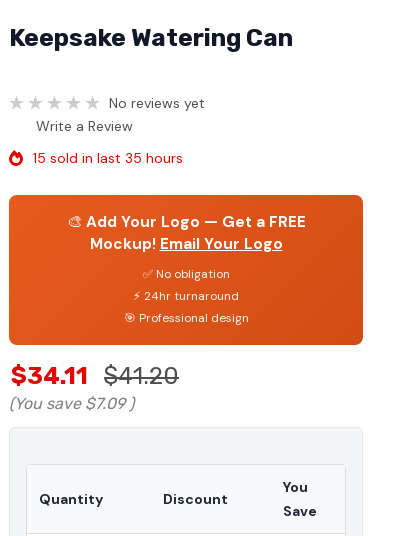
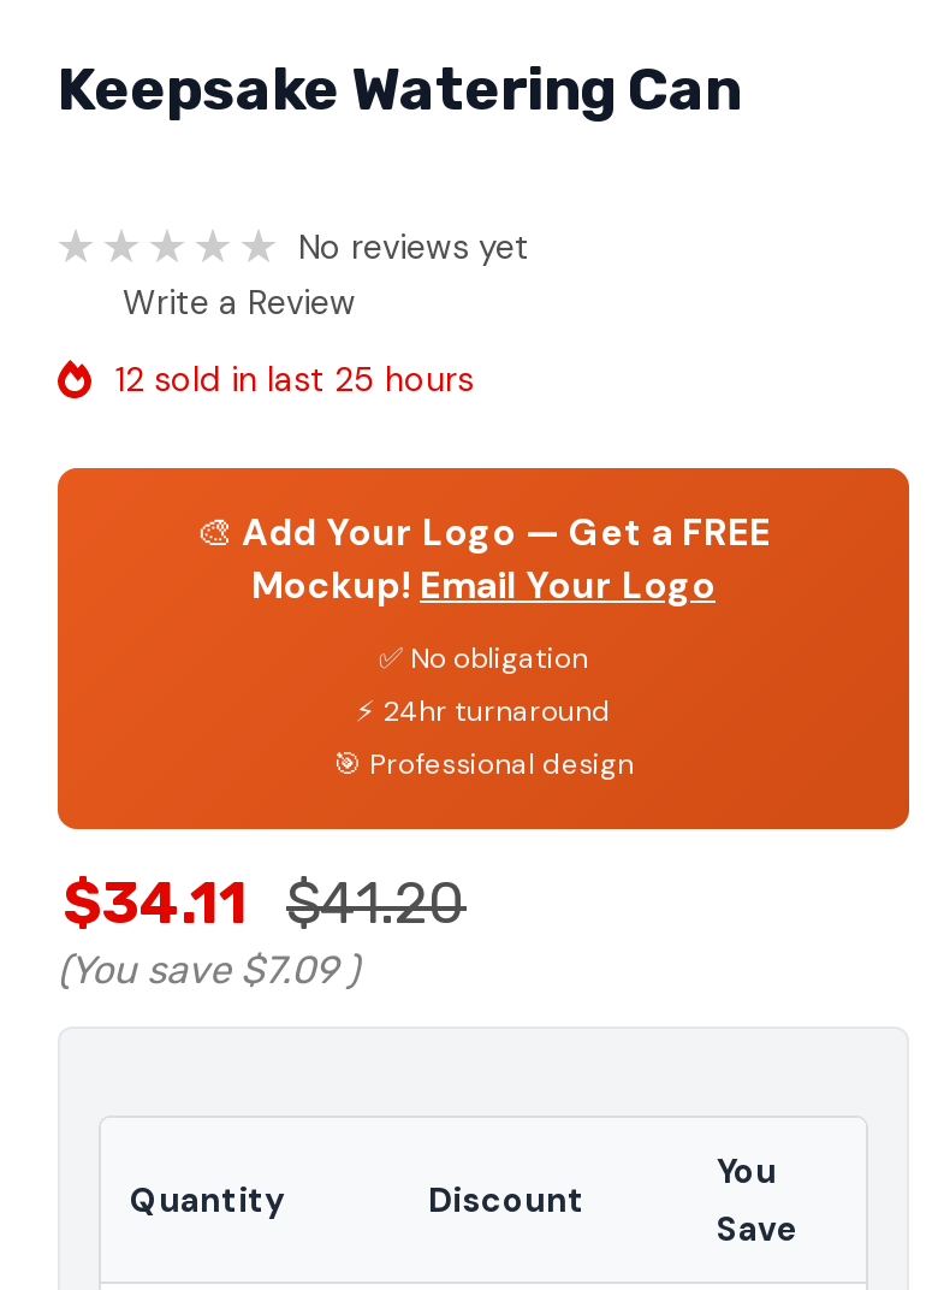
- 15 sold in last 35 hours
+ 12 sold in last 25 hours
